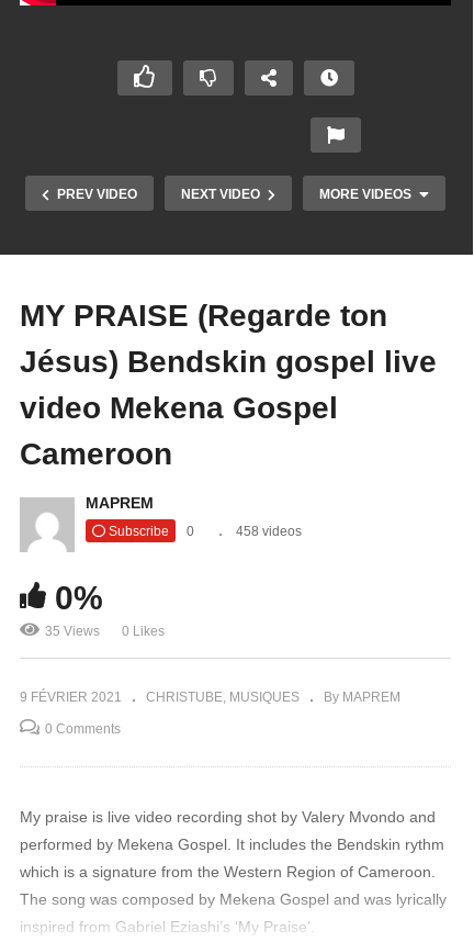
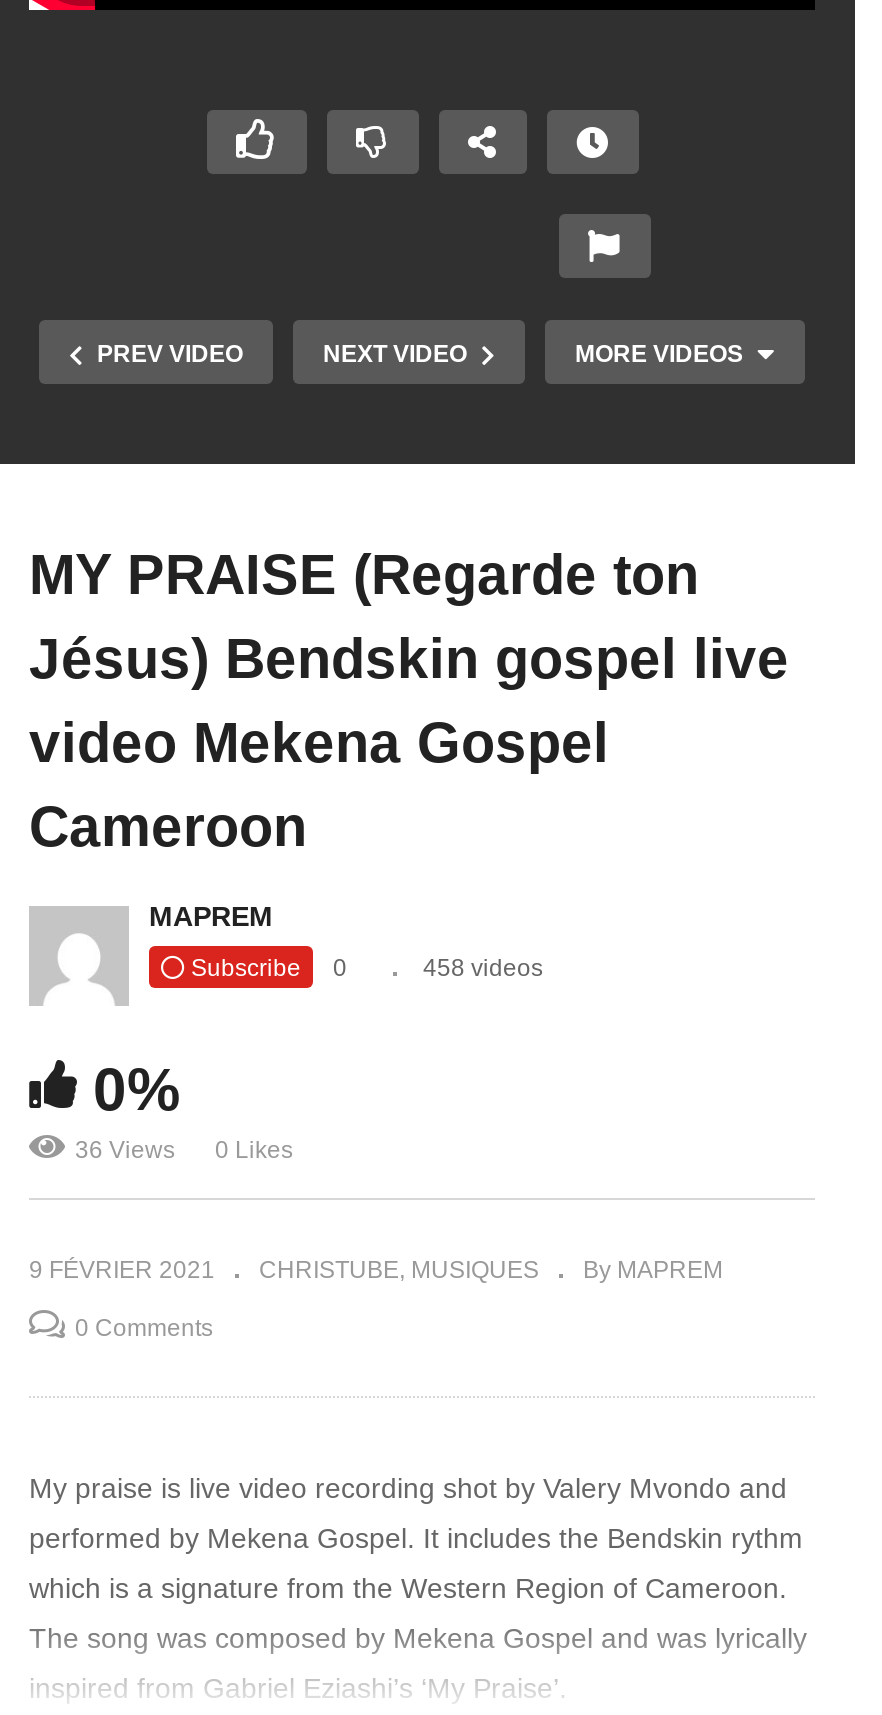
- 35 Views 0 Likes
+ 36 Views 0 Likes
